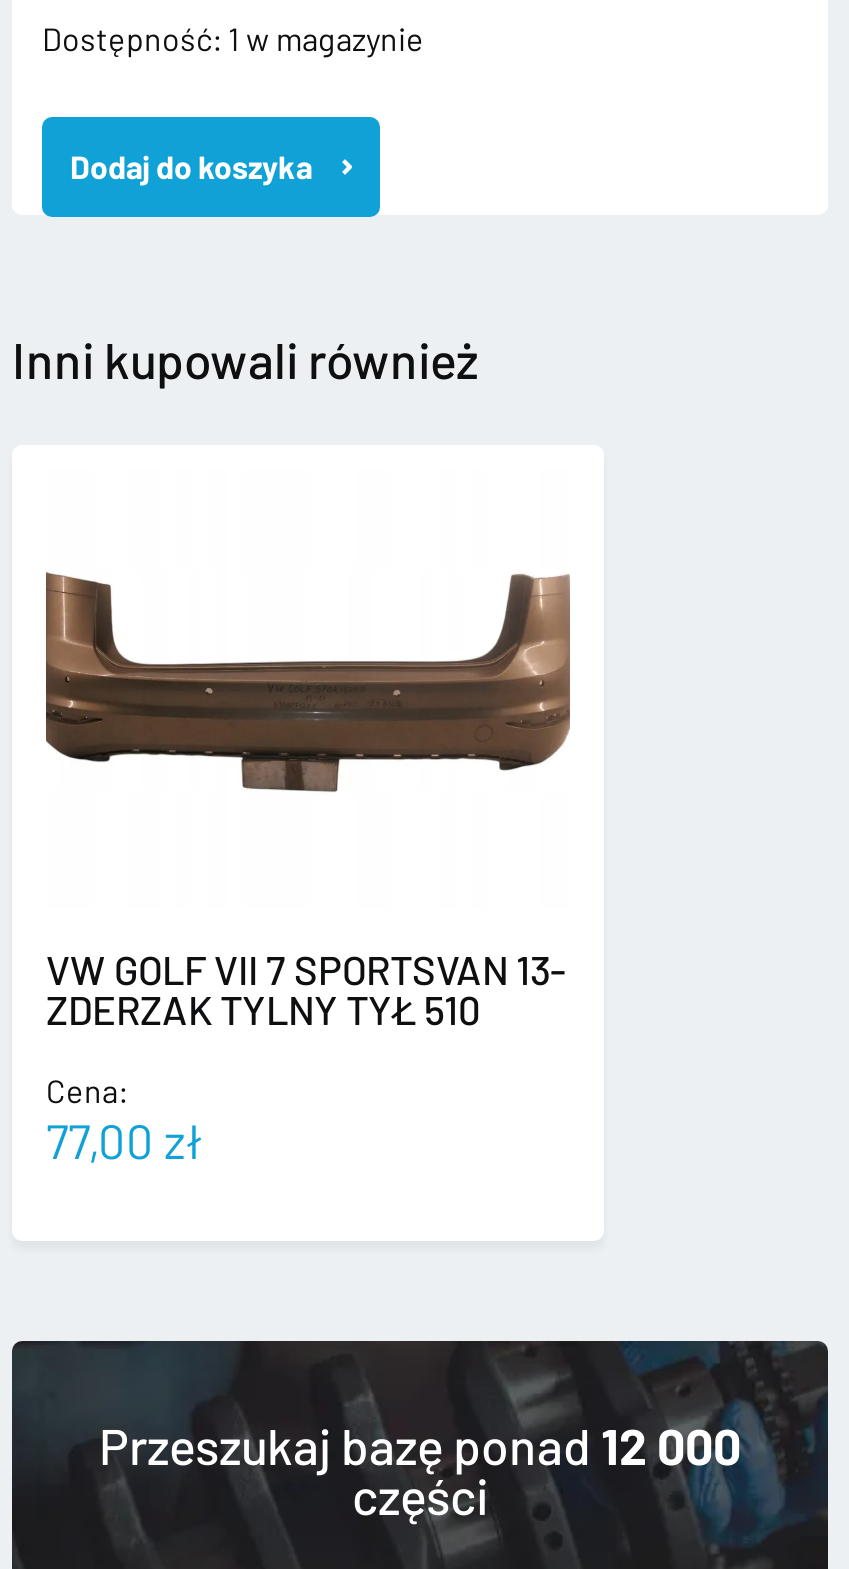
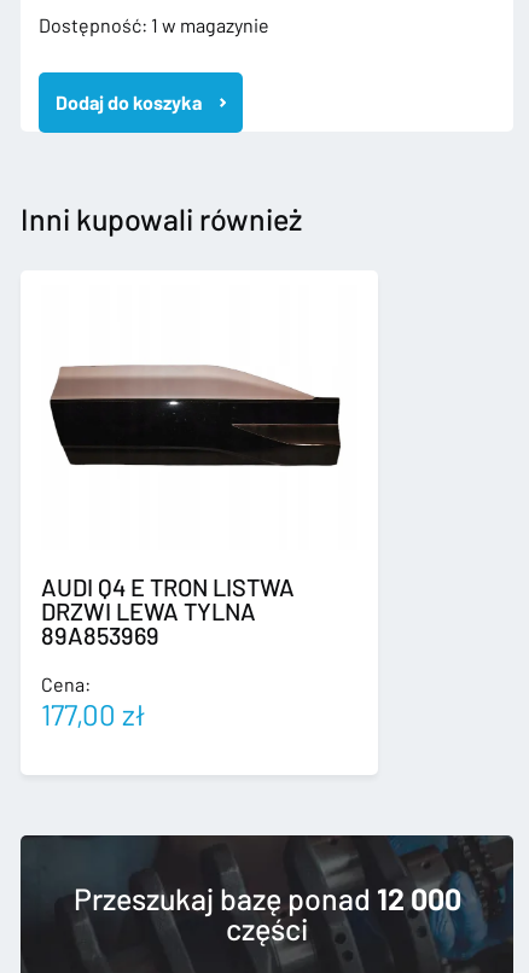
- [image]
+ [image]

- VW GOLF VII 7 SPORTSVAN 13-
- ZDERZAK TYLNY TYŁ 510
+ AUDI Q4 E TRON LISTWA
+ DRZWI LEWA TYLNA
+ 89A853969

- 77,00 zł
+ 177,00 zł
